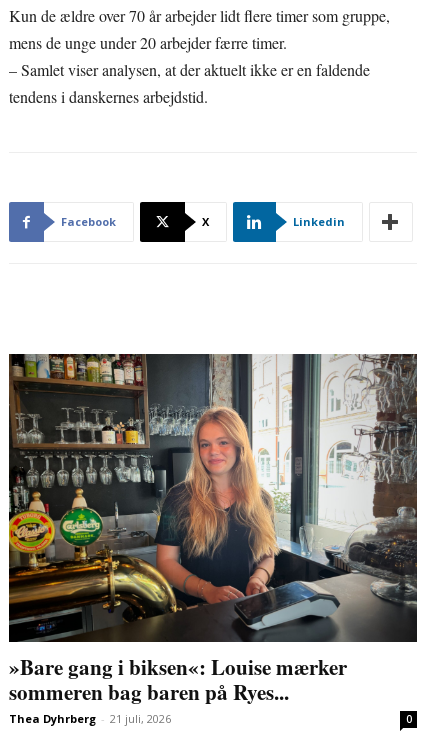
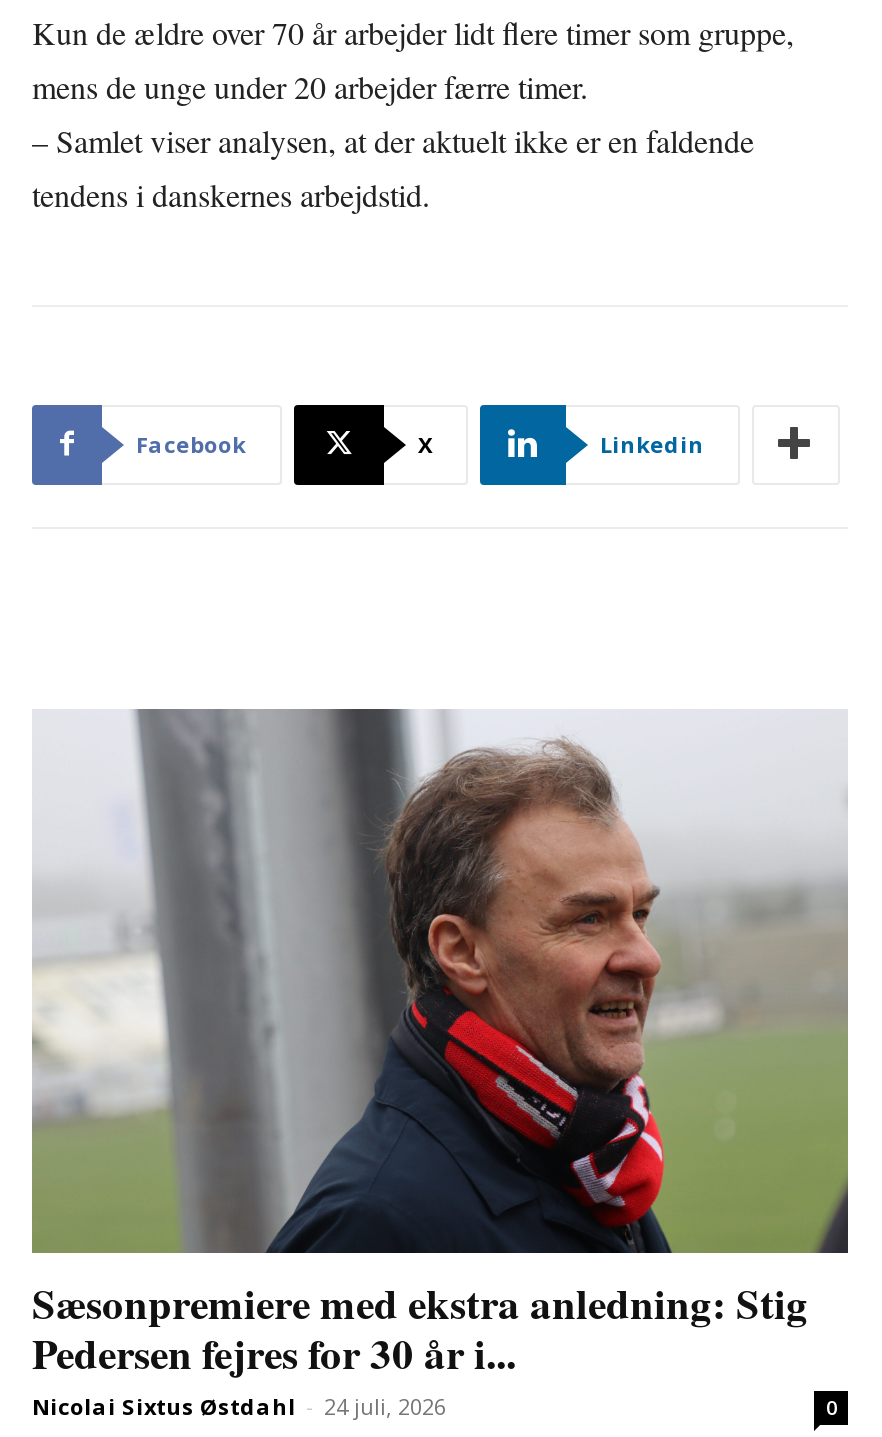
- [image]
- »Bare gang i biksen«: Louise mærker
- sommeren bag baren på Ryes...
- Thea Dyhrberg - 21 juli, 2026
+ [image]
+ Sæsonpremiere med ekstra anledning: Stig
+ Pedersen fejres for 30 år i...
+ Nicolai Sixtus Østdahl - 24 juli, 2026
